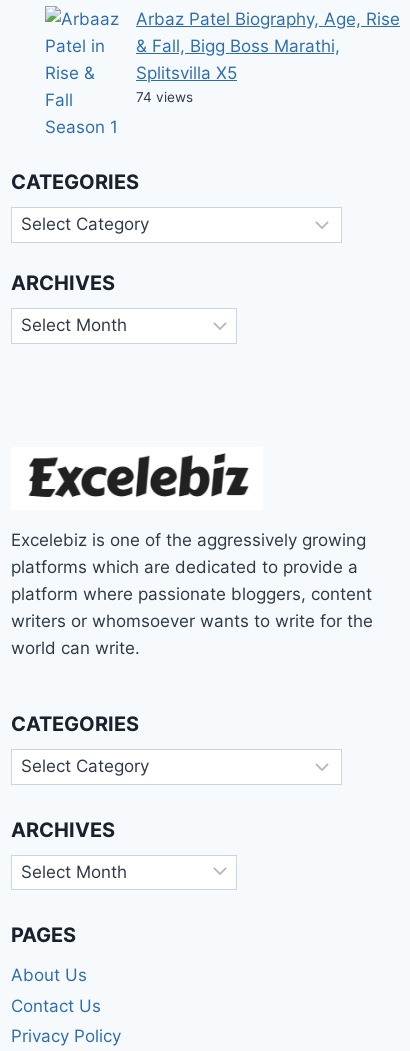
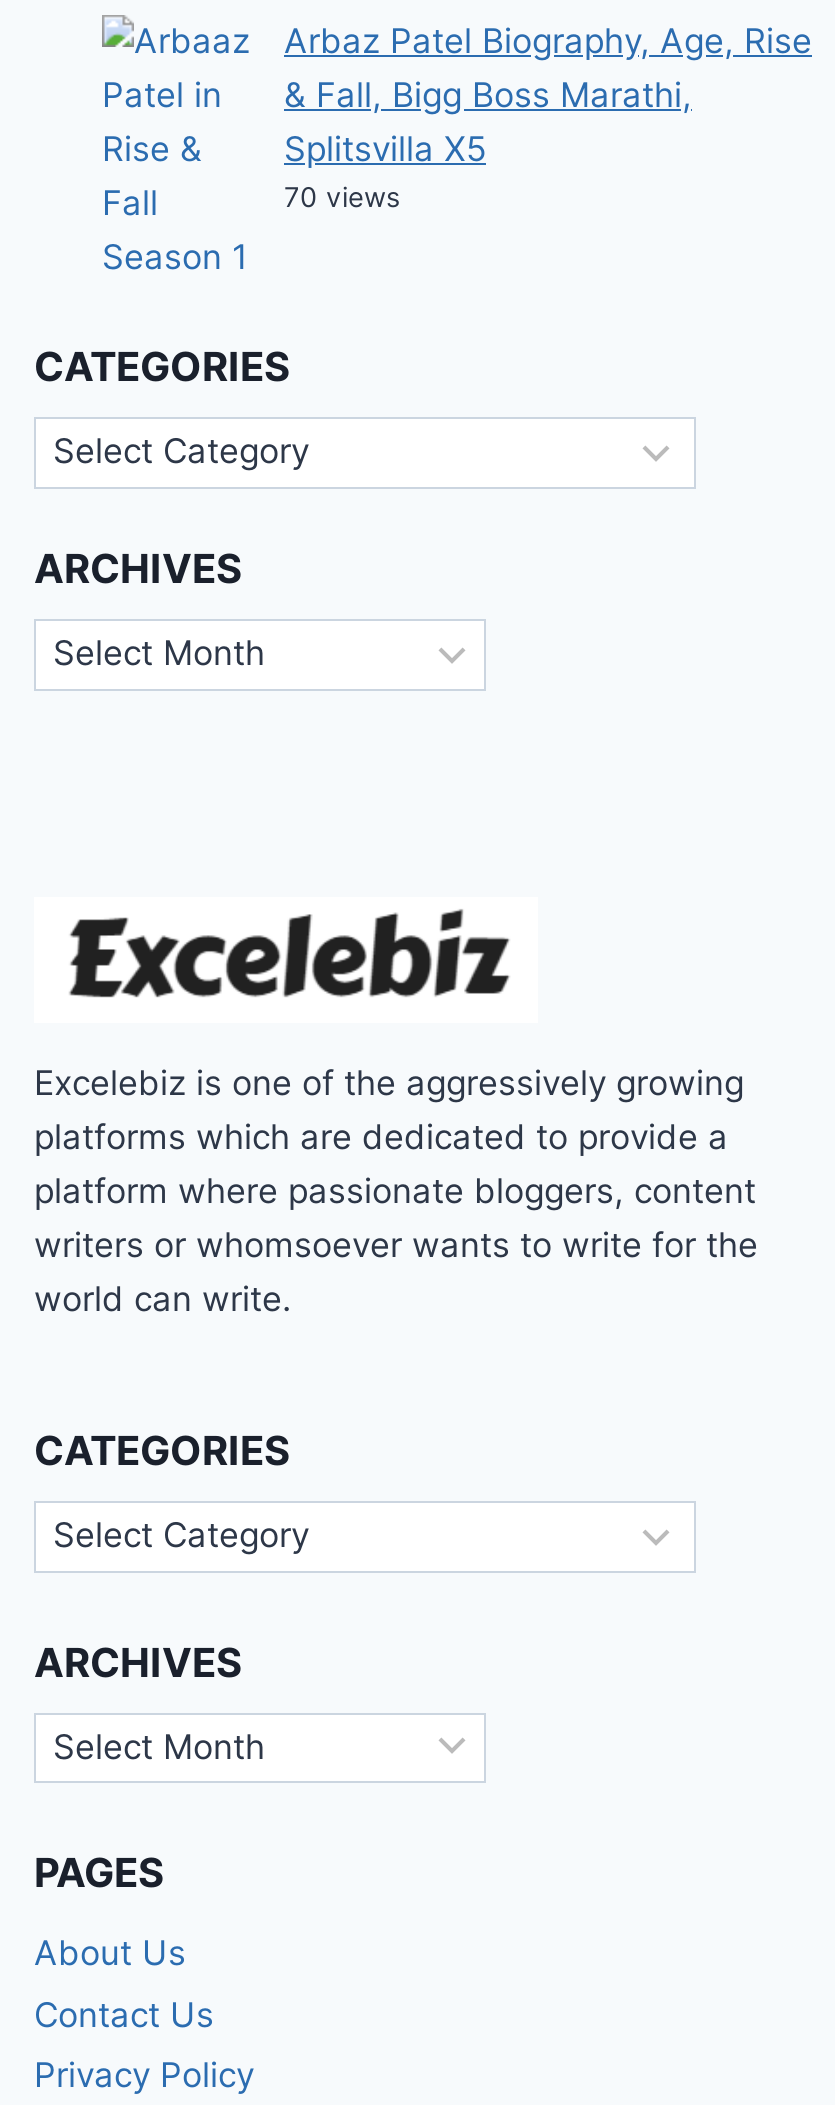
- 74 views
+ 70 views
